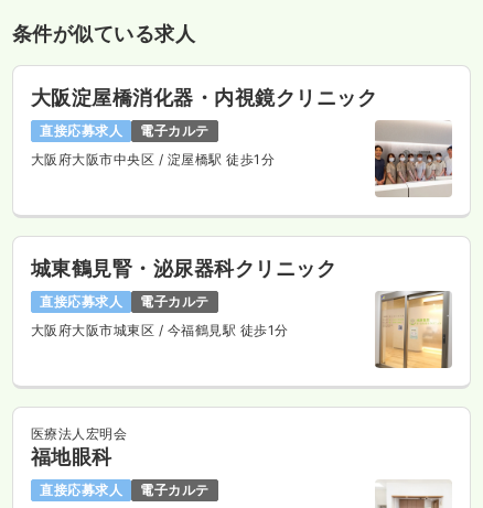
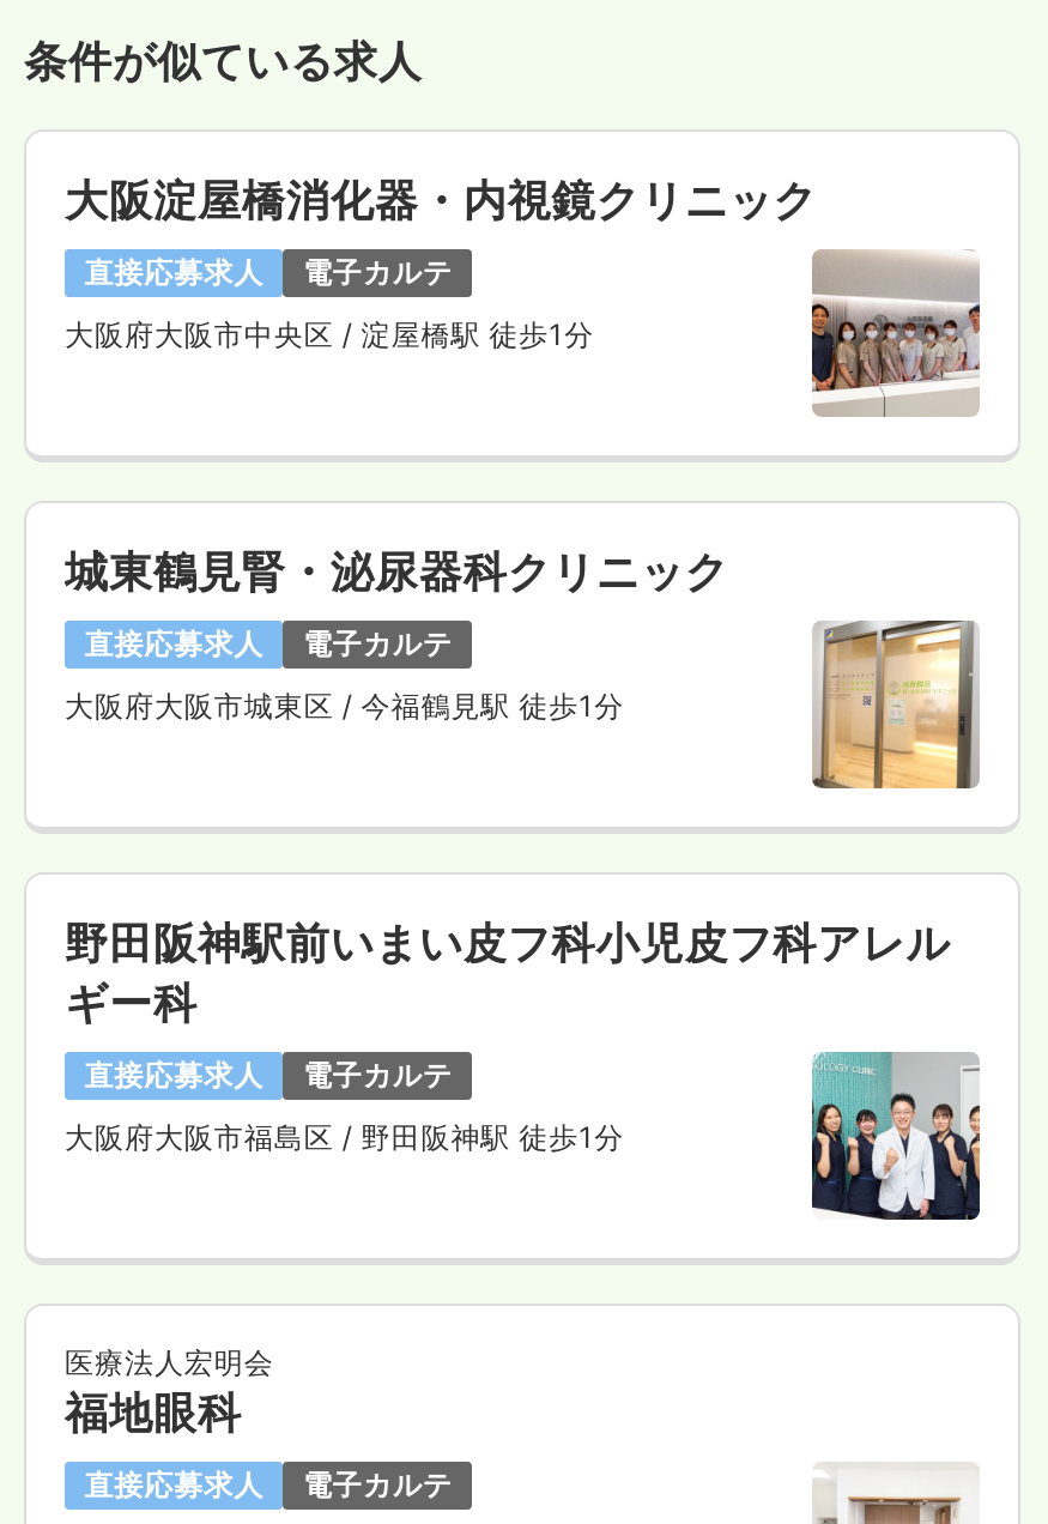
+ [image]
+ 野田阪神駅前いまい皮フ科小児皮フ科アレル
+ ギー科
+ 直接応募求人
+ 電子カルテ
+ 大阪府大阪市福島区/ 野田阪神駅 徒歩1分
